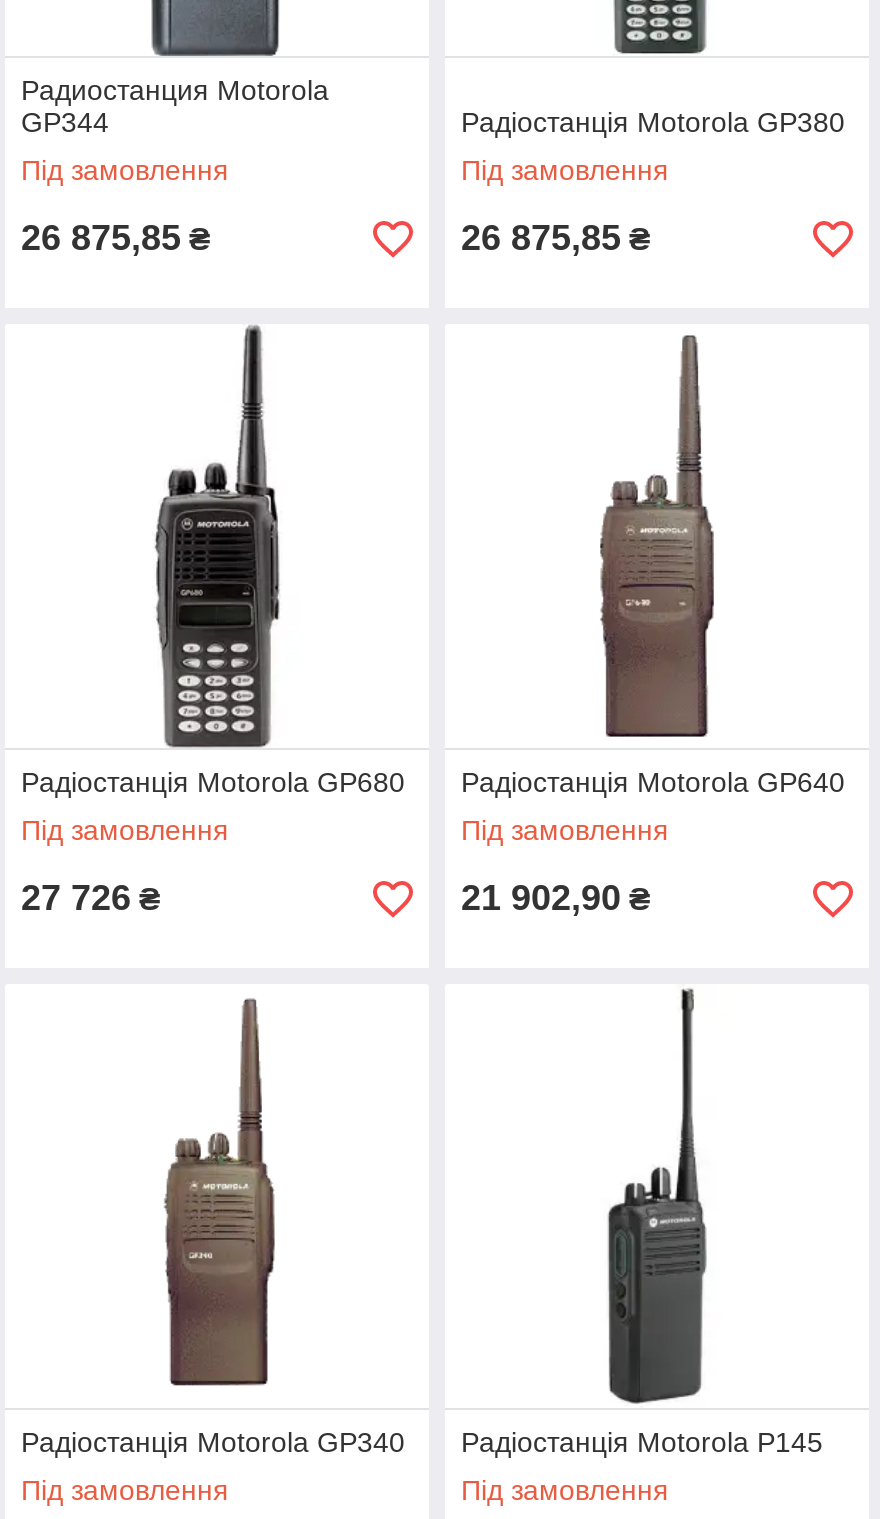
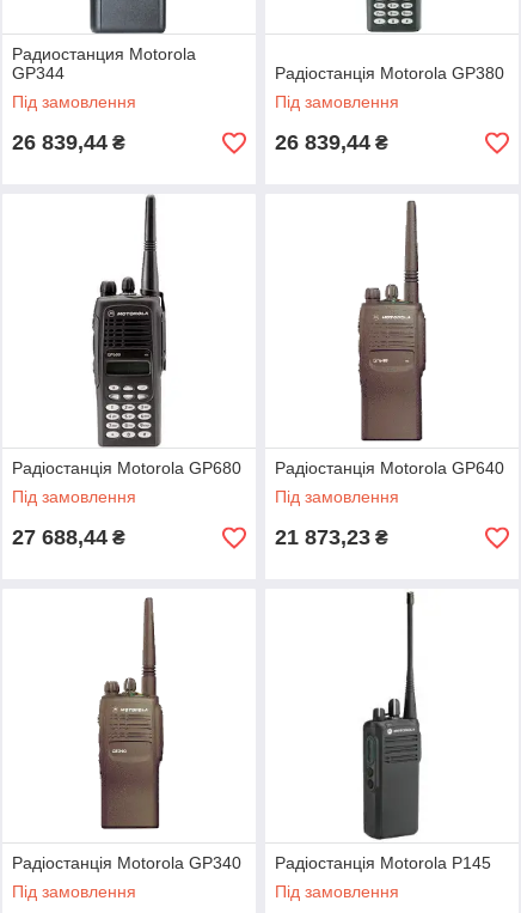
- 26 875,85 ₴
+ 26 839,44 ₴

- 26 875,85 ₴
+ 26 839,44 ₴

- 27 726 ₴
+ 27 688,44 ₴

- 21 902,90 ₴
+ 21 873,23 ₴
